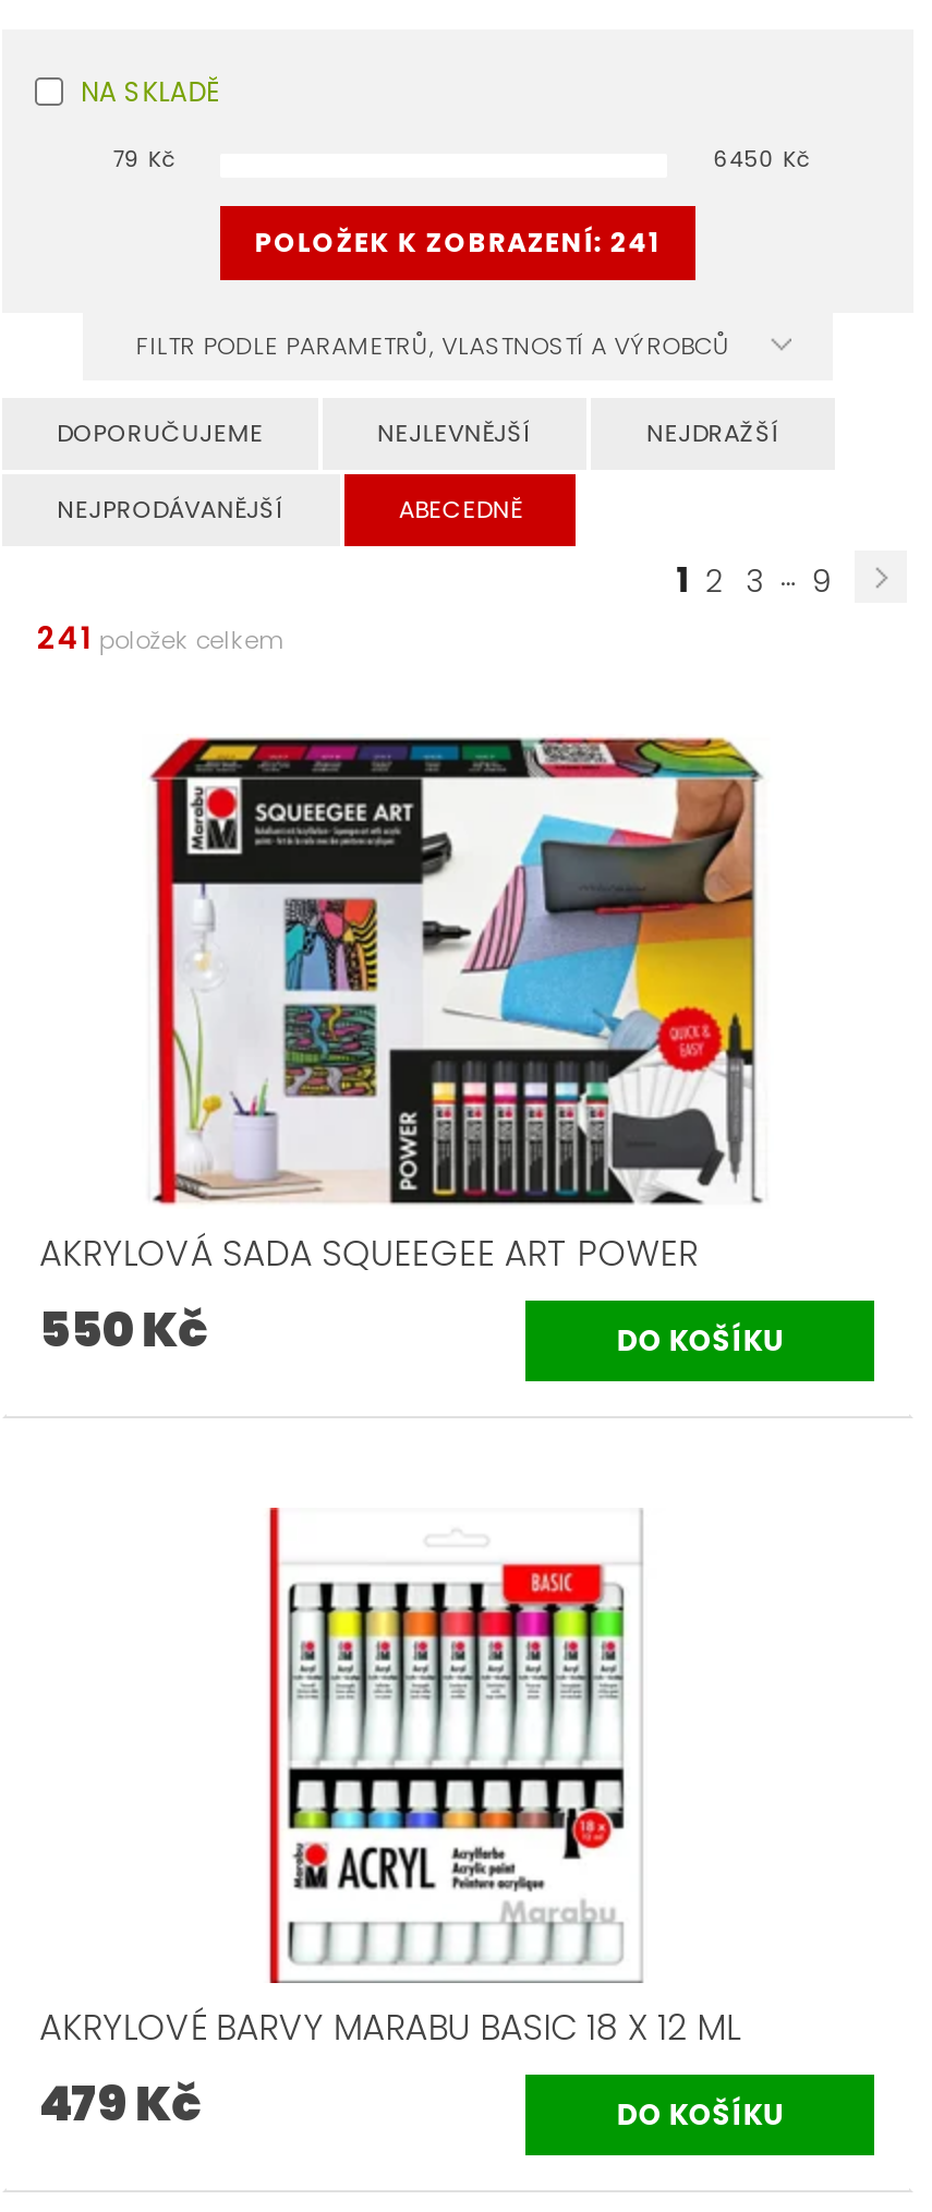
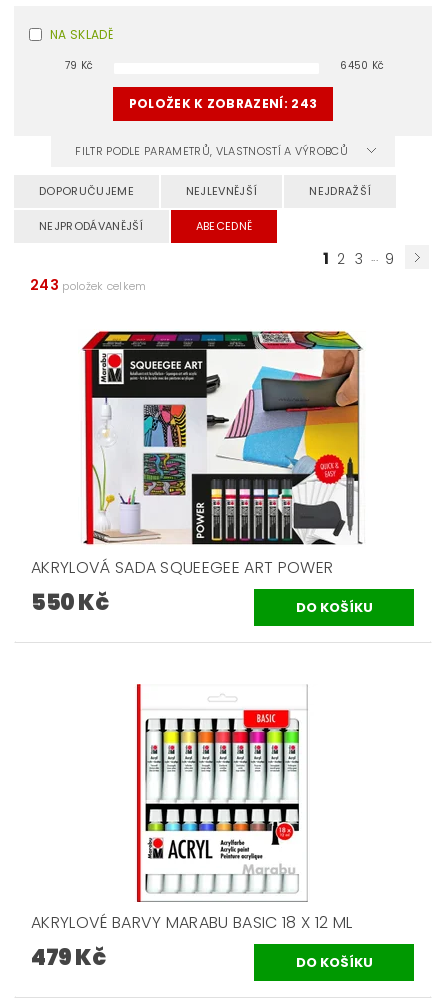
- POLOŽEK K ZOBRAZENÍ: 241
+ POLOŽEK K ZOBRAZENÍ: 243

- 241 položek celkem
+ 243 položek celkem
